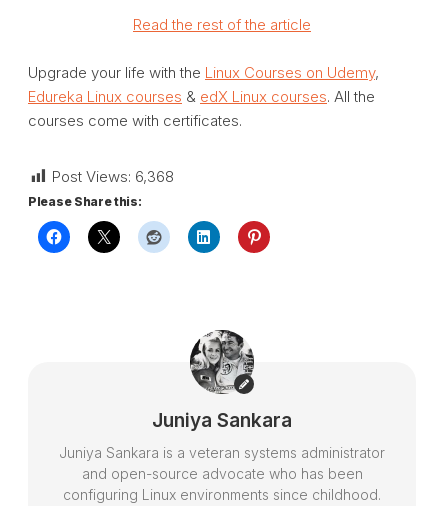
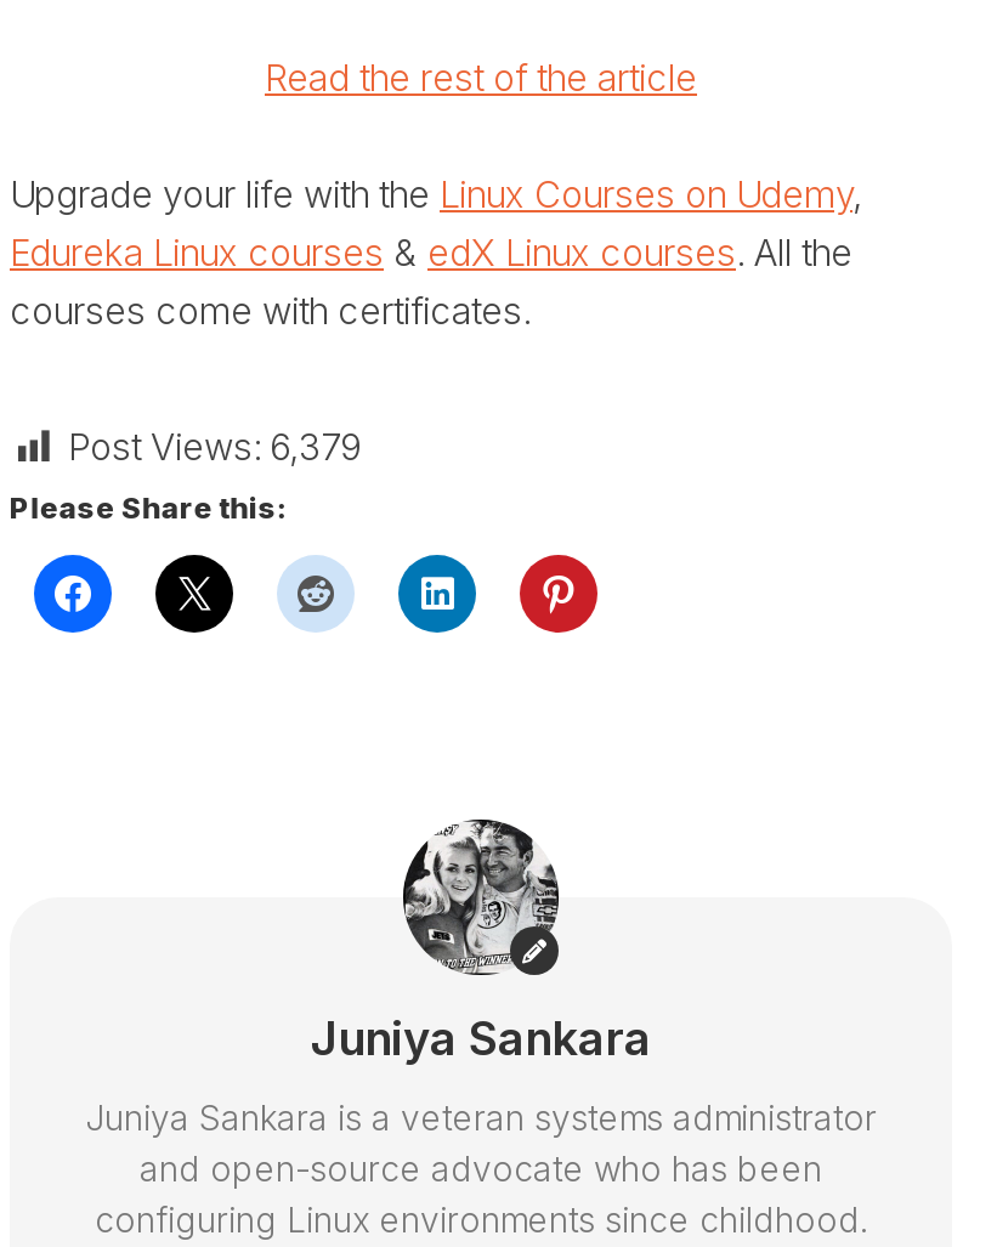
- Post Views: 6,368
+ Post Views: 6,379
